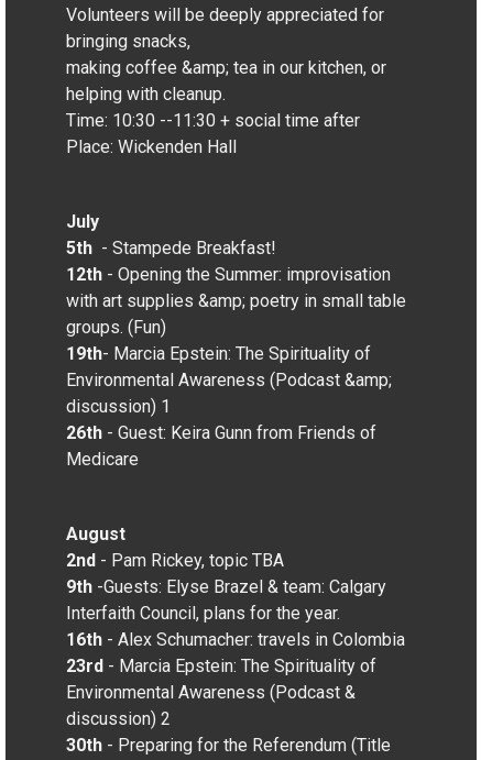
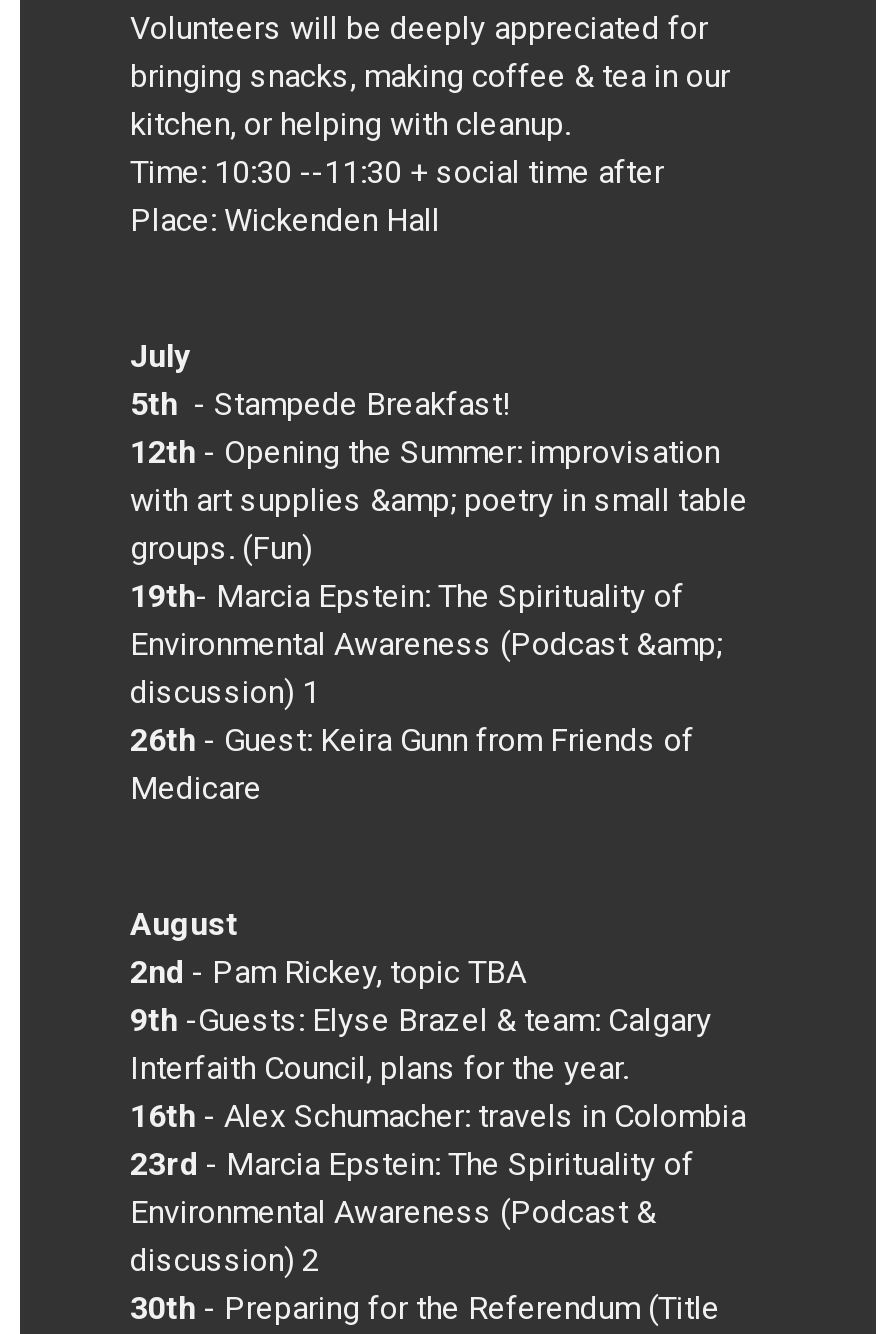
- bringing snacks,
- making coffee &amp; tea in our kitchen, or
- helping with cleanup.
+ bringing snacks, making coffee & tea in our
+ kitchen, or helping with cleanup.
